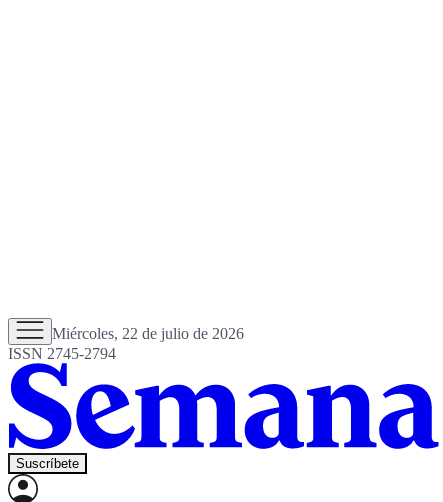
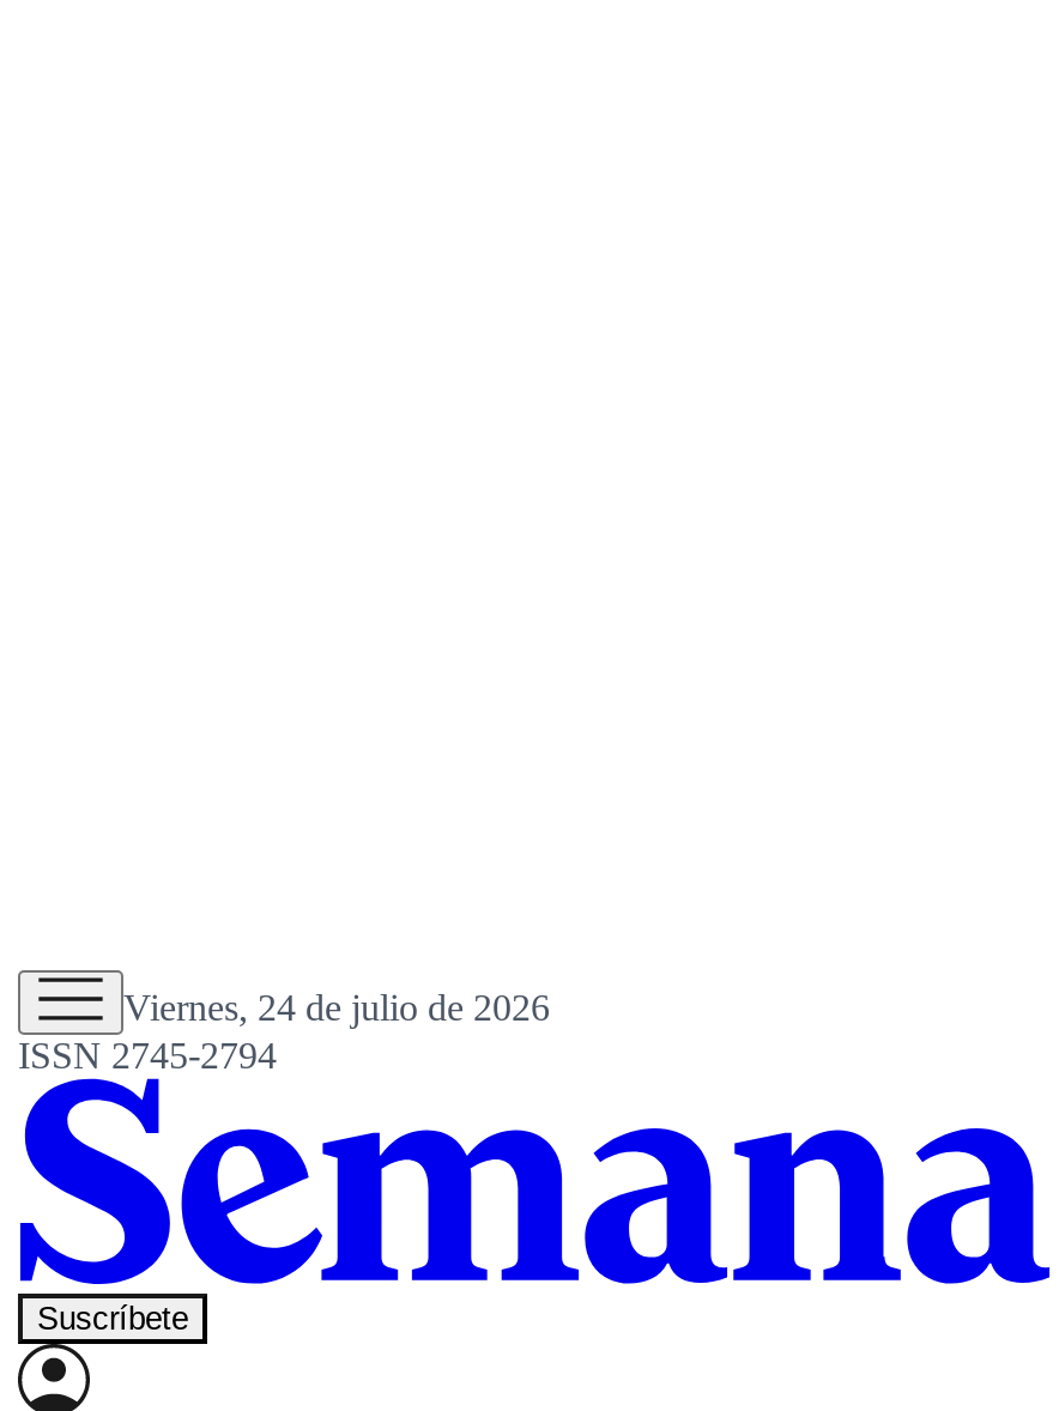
- Miércoles, 22 de julio de 2026
+ Viernes, 24 de julio de 2026
